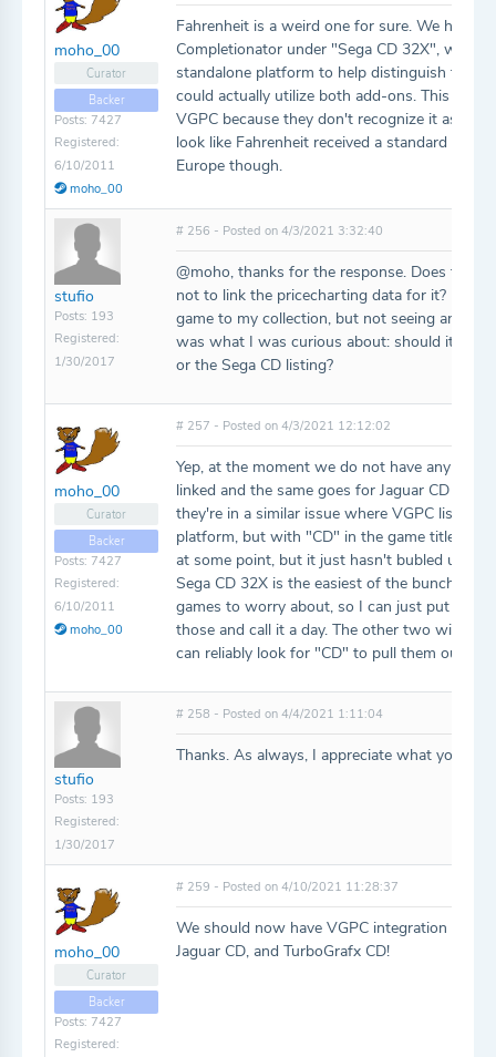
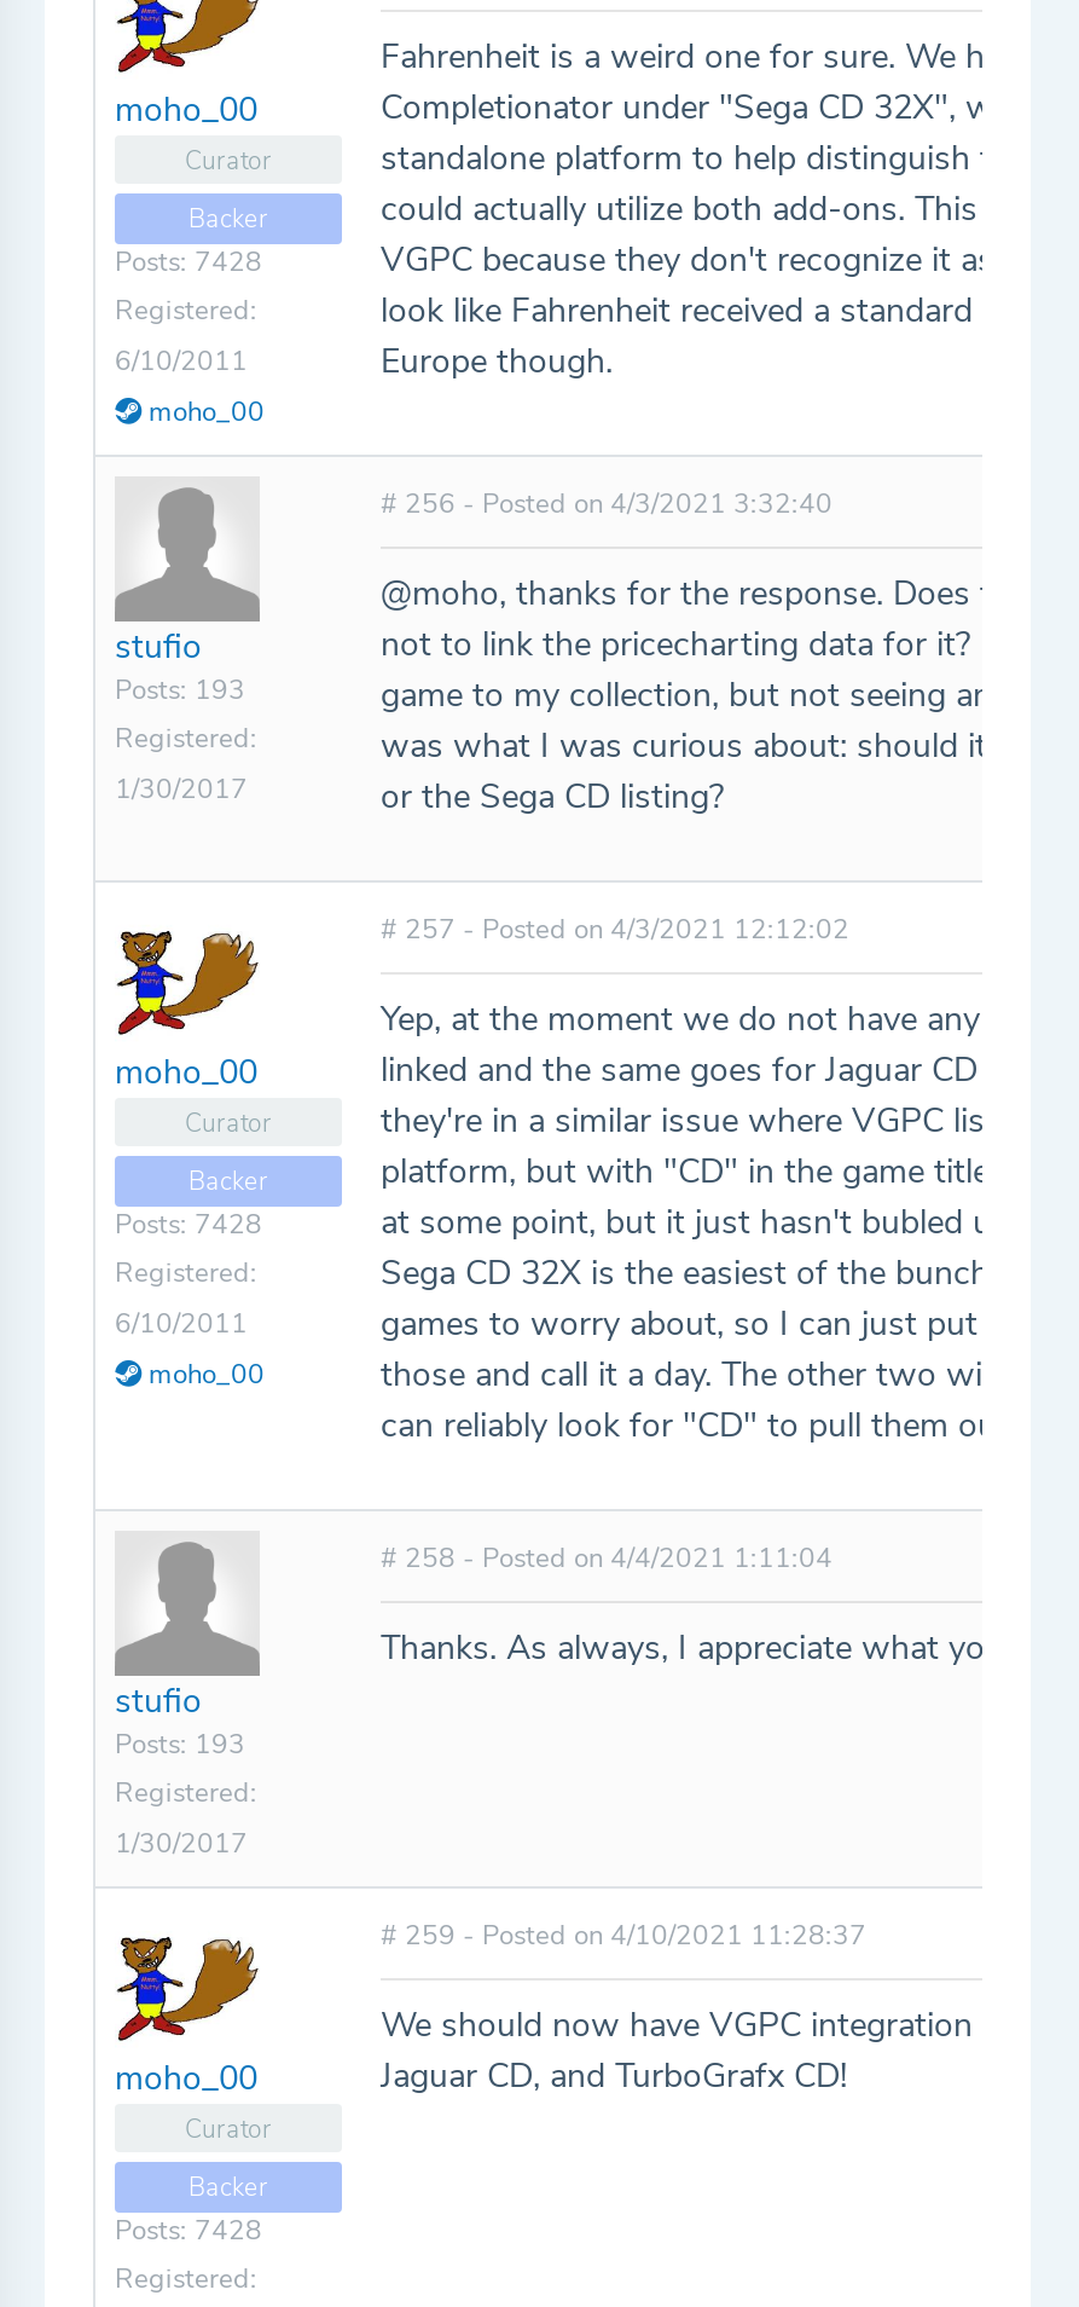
- Posts: 7427
+ Posts: 7428

- Posts: 7427
+ Posts: 7428

- Posts: 7427
+ Posts: 7428
